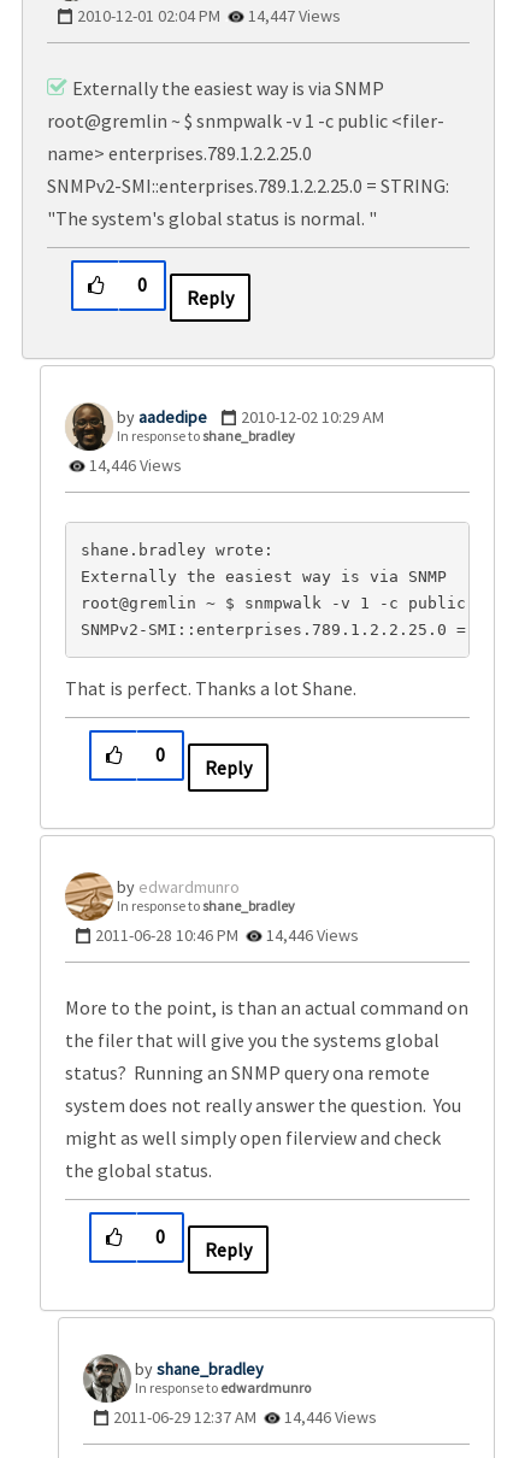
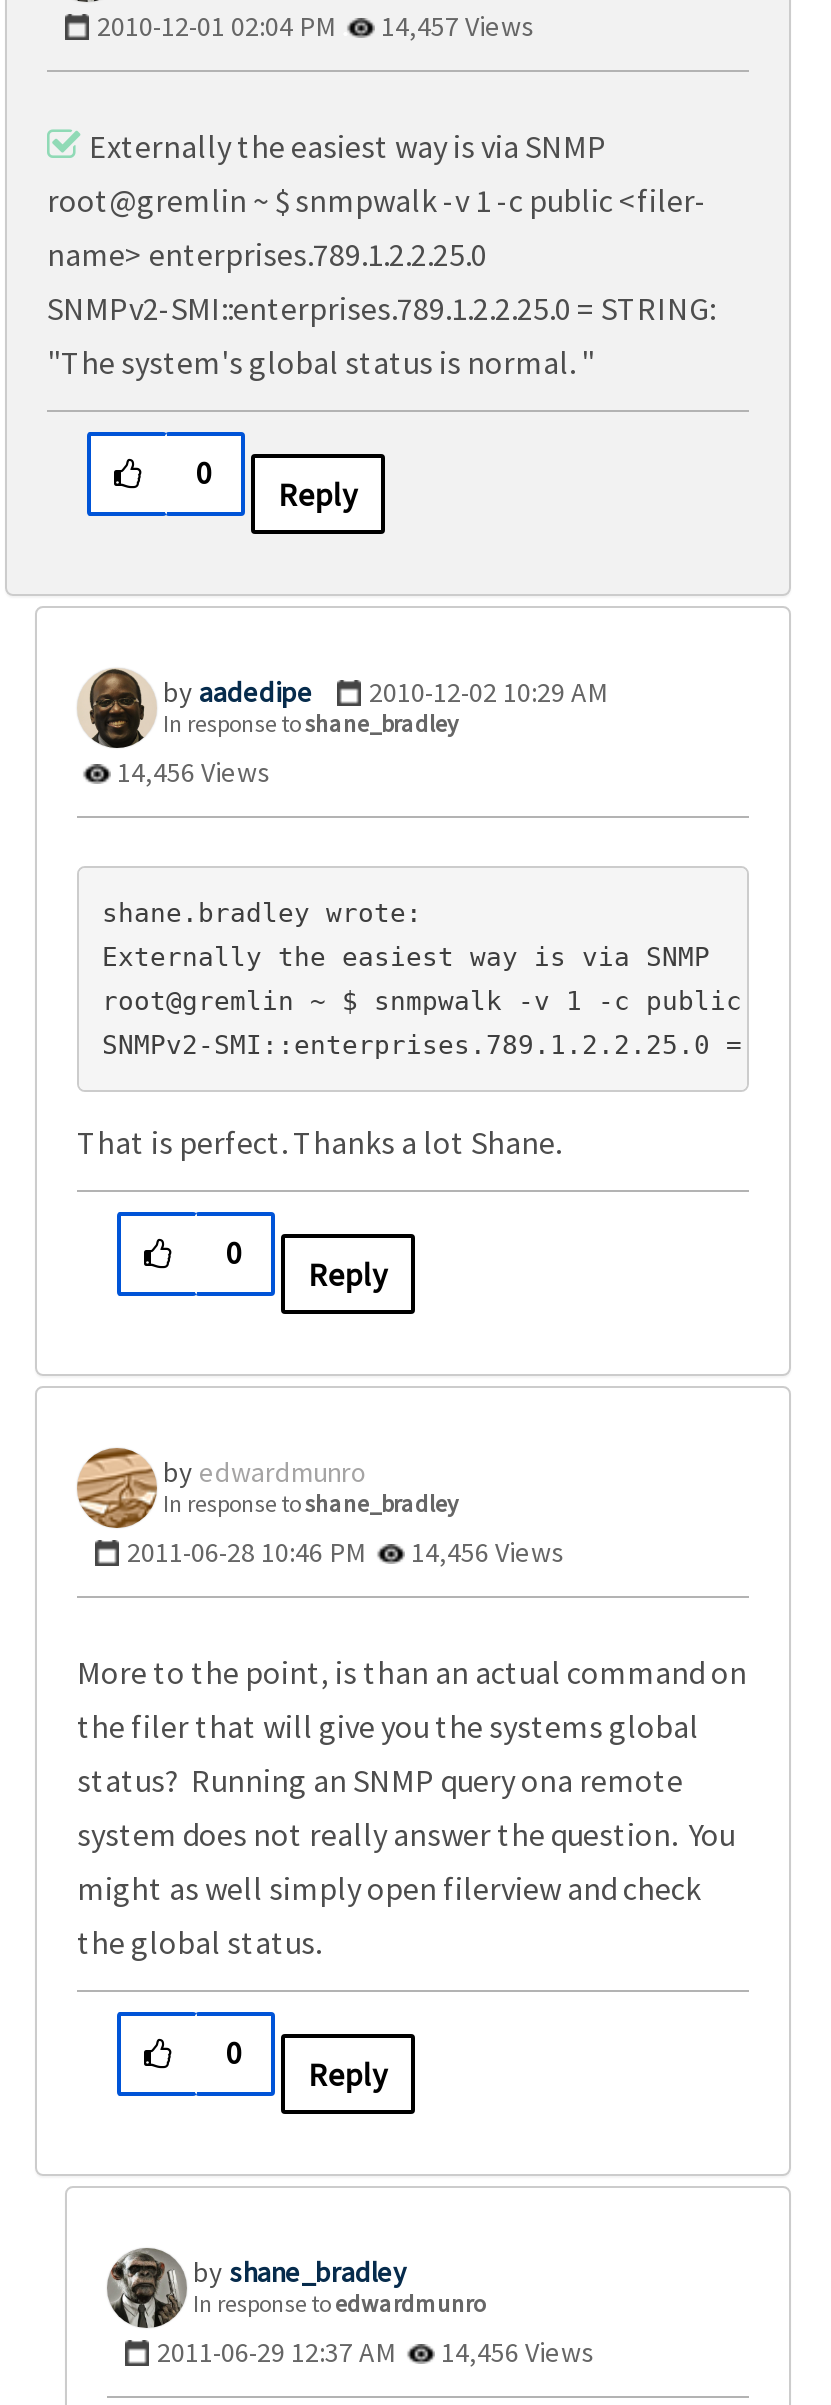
- 2010-12-01 02:04 PM 14,447 Views
+ 2010-12-01 02:04 PM 14,457 Views

- 14,446 Views
+ 14,456 Views

- 2011-06-28 10:46 PM 14,446 Views
+ 2011-06-28 10:46 PM 14,456 Views

- 2011-06-29 12:37 AM 14,446 Views
+ 2011-06-29 12:37 AM 14,456 Views
